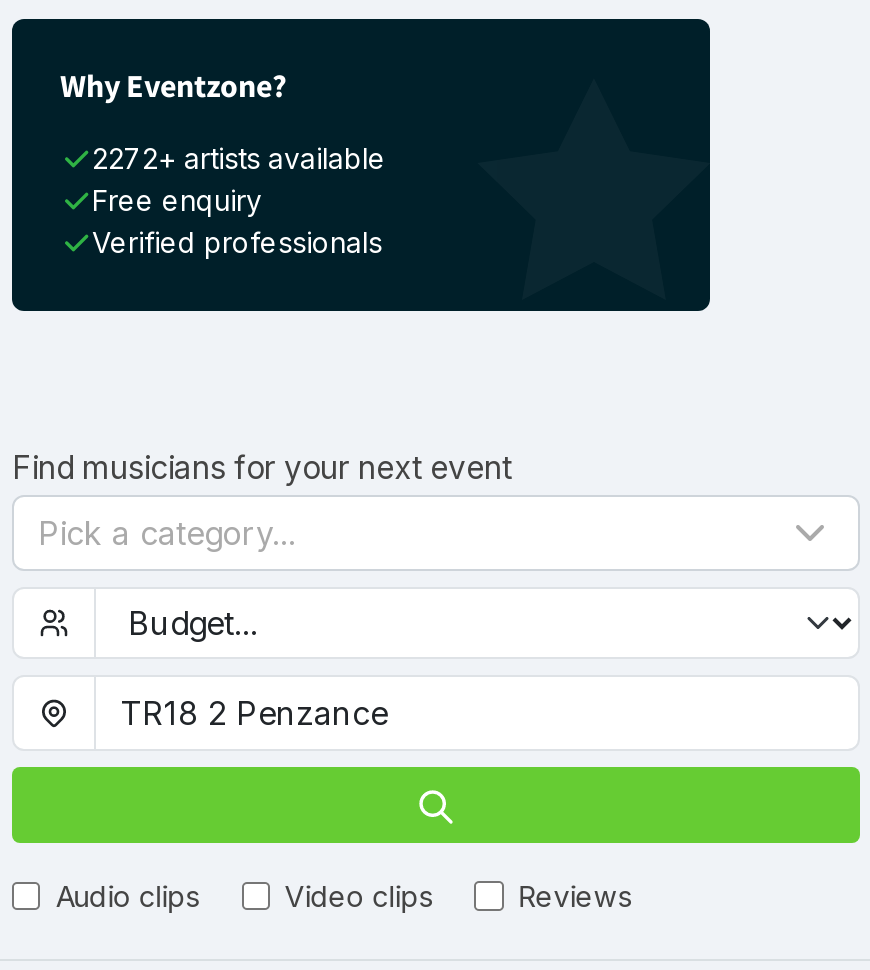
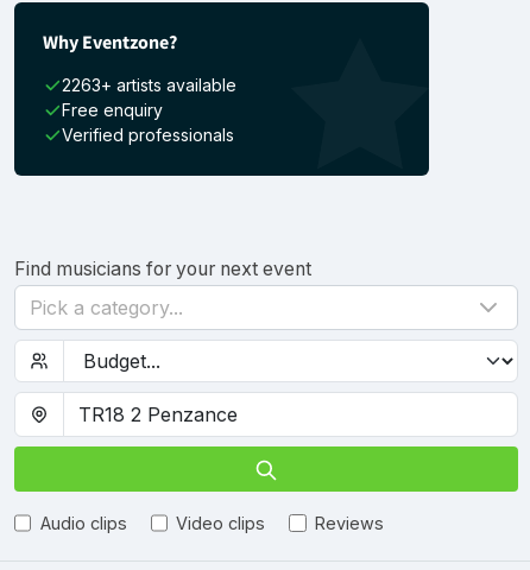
- 2272+ artists available
+ 2263+ artists available
